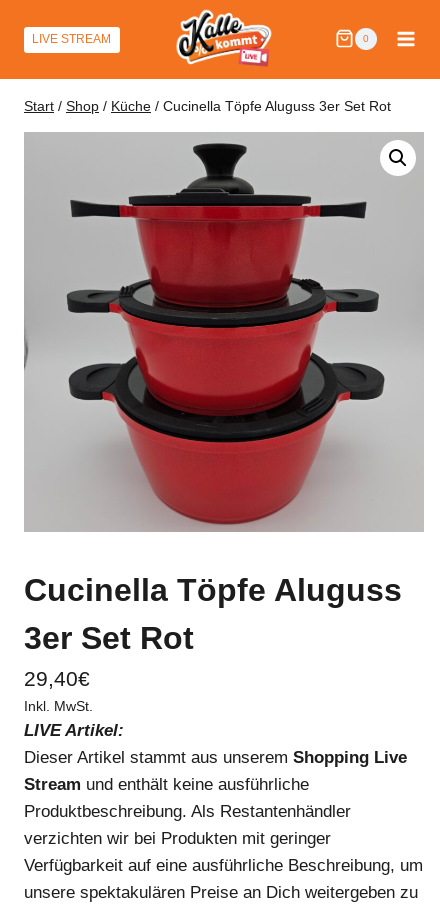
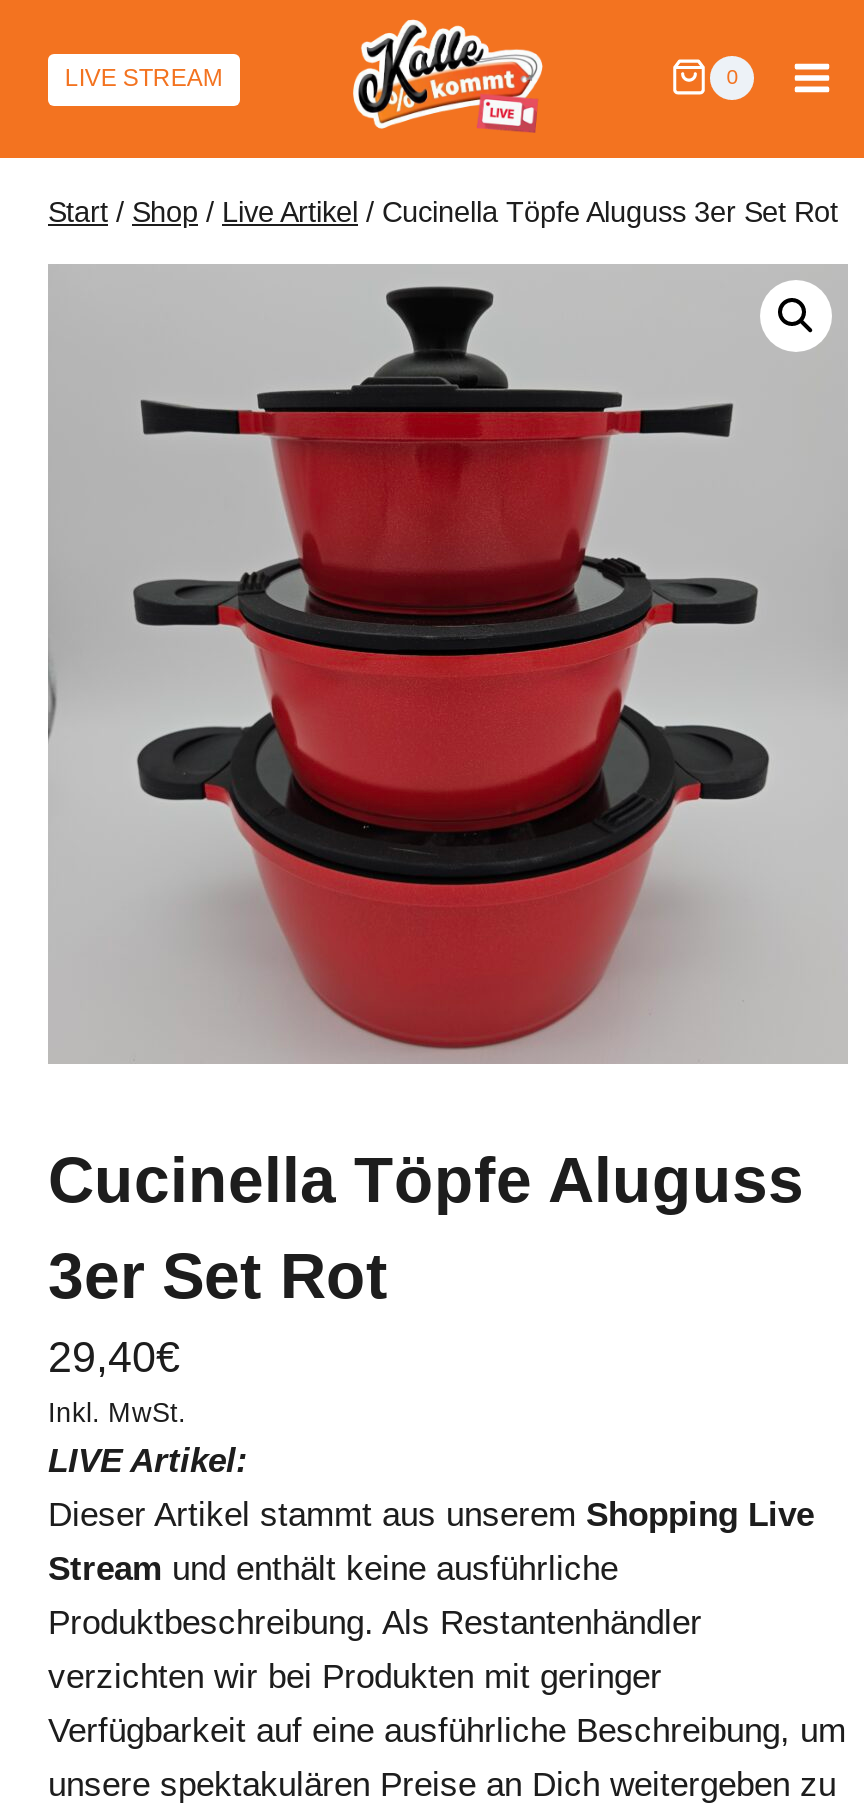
- Start / Shop / Küche / Cucinella Töpfe Aluguss 3er Set Rot
+ Start / Shop / Live Artikel / Cucinella Töpfe Aluguss 3er Set Rot
